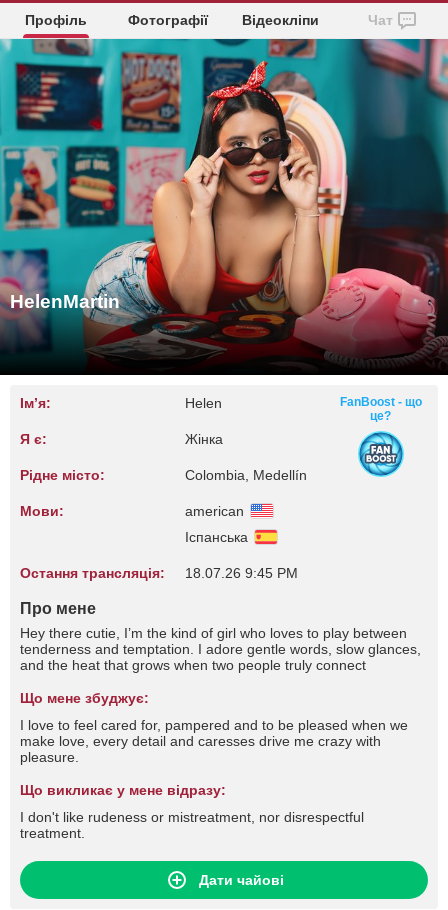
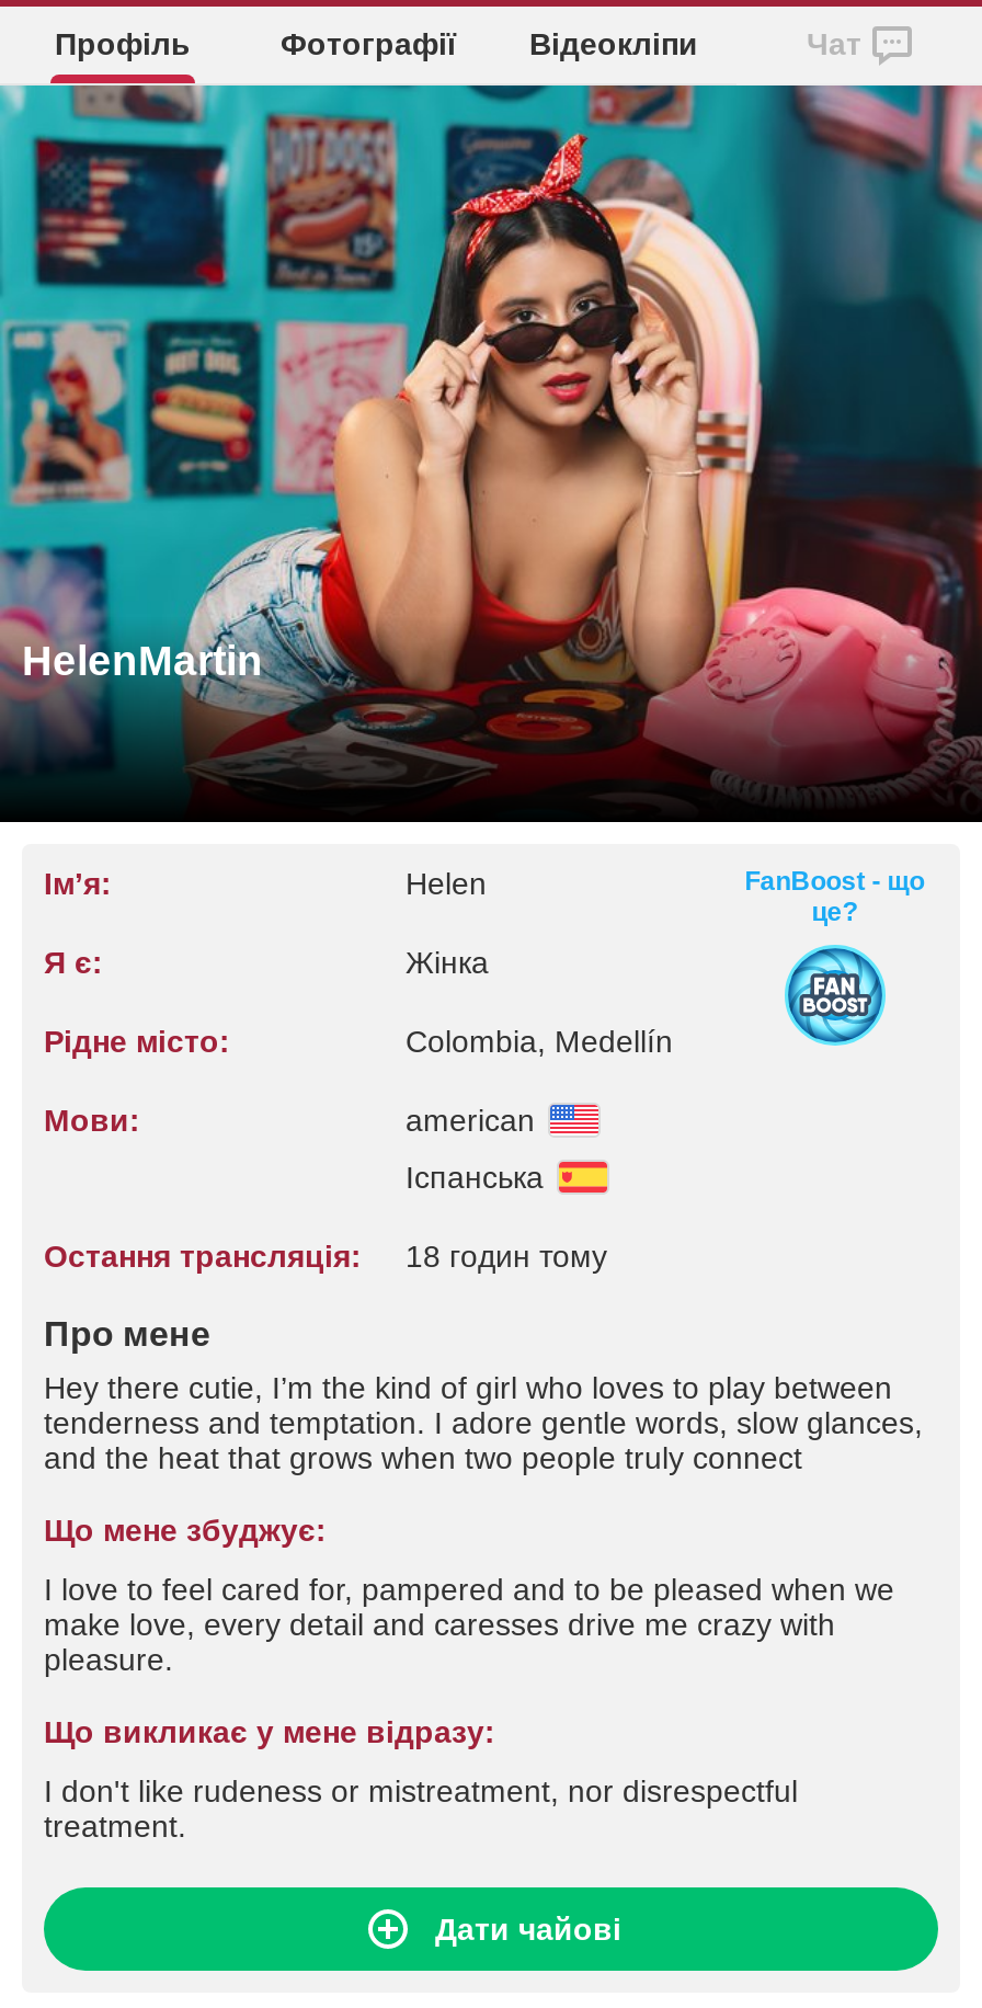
- Остання трансляція: 18.07.26 9:45 PM
+ Остання трансляція: 18 годин тому
